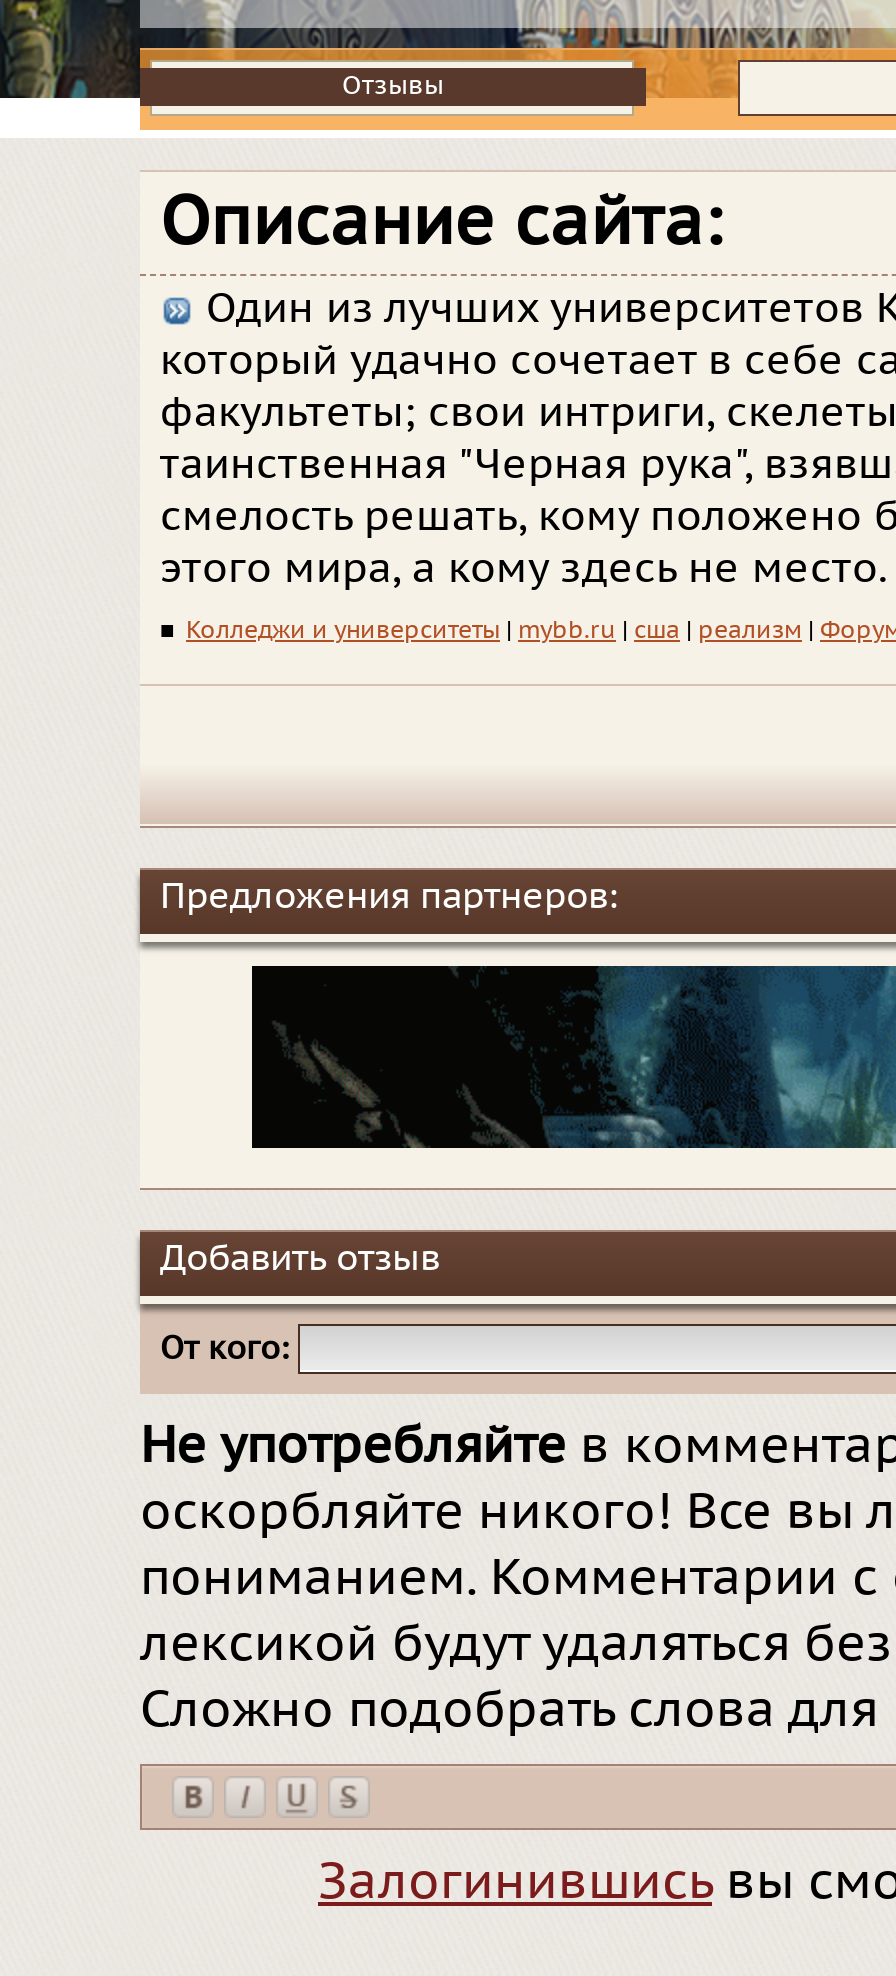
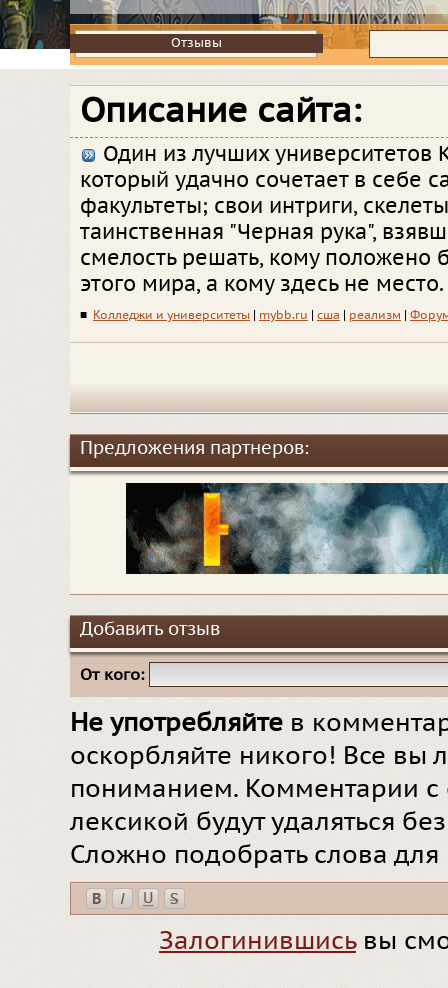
- [image]
+ [image]
